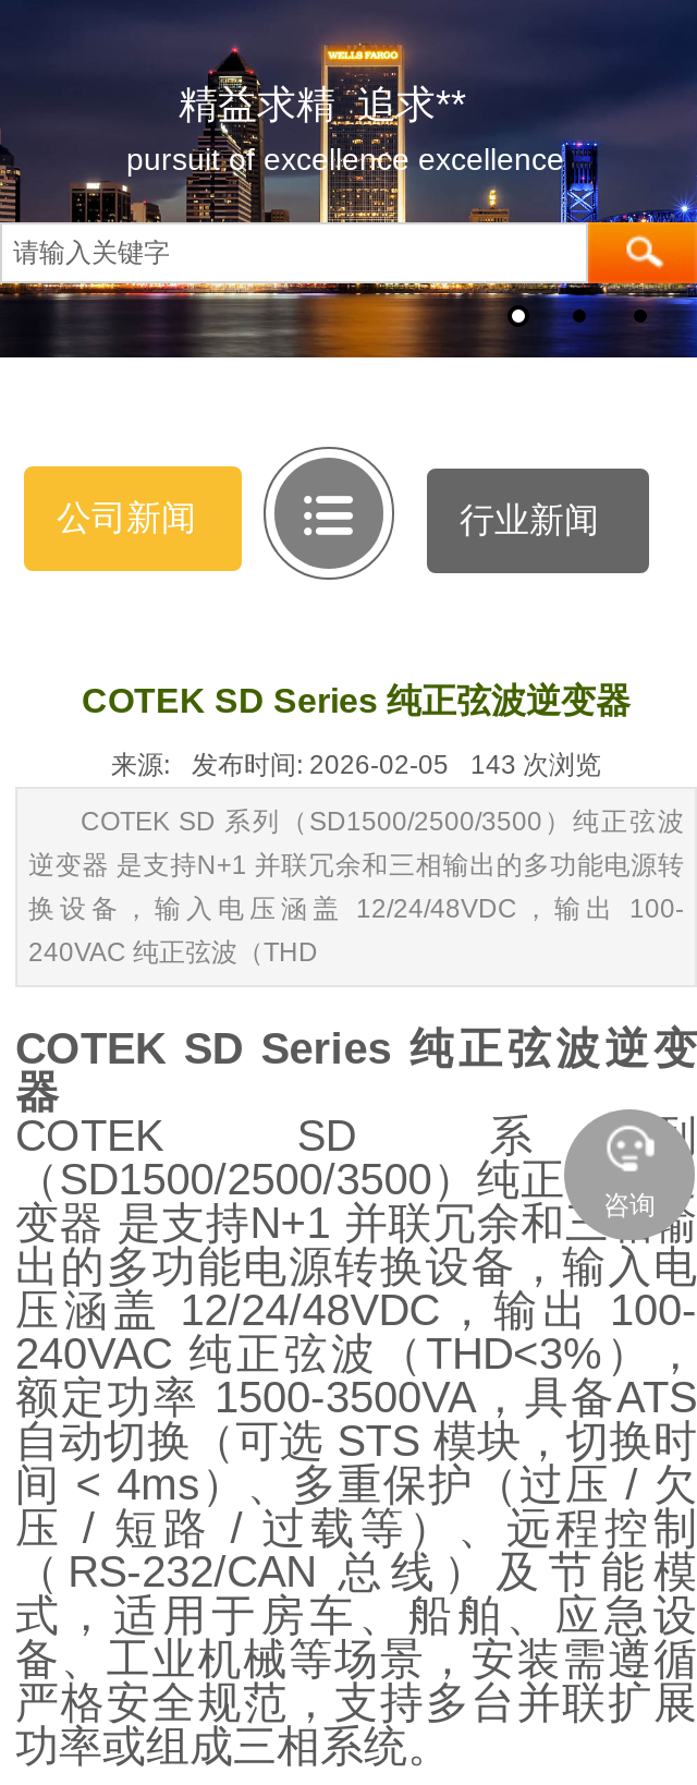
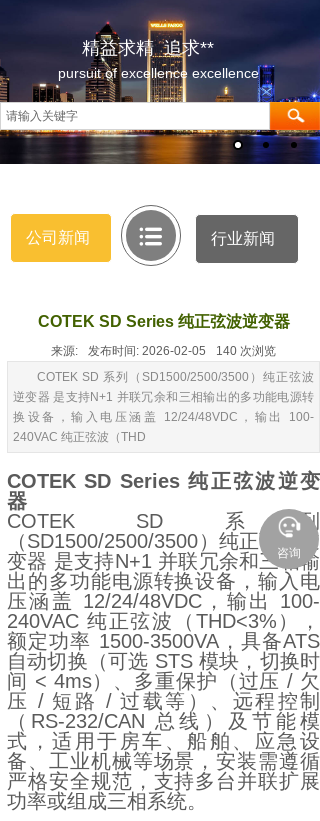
- 来源: 发布时间: 2026-02-05 143次浏览
+ 来源: 发布时间: 2026-02-05 140次浏览
